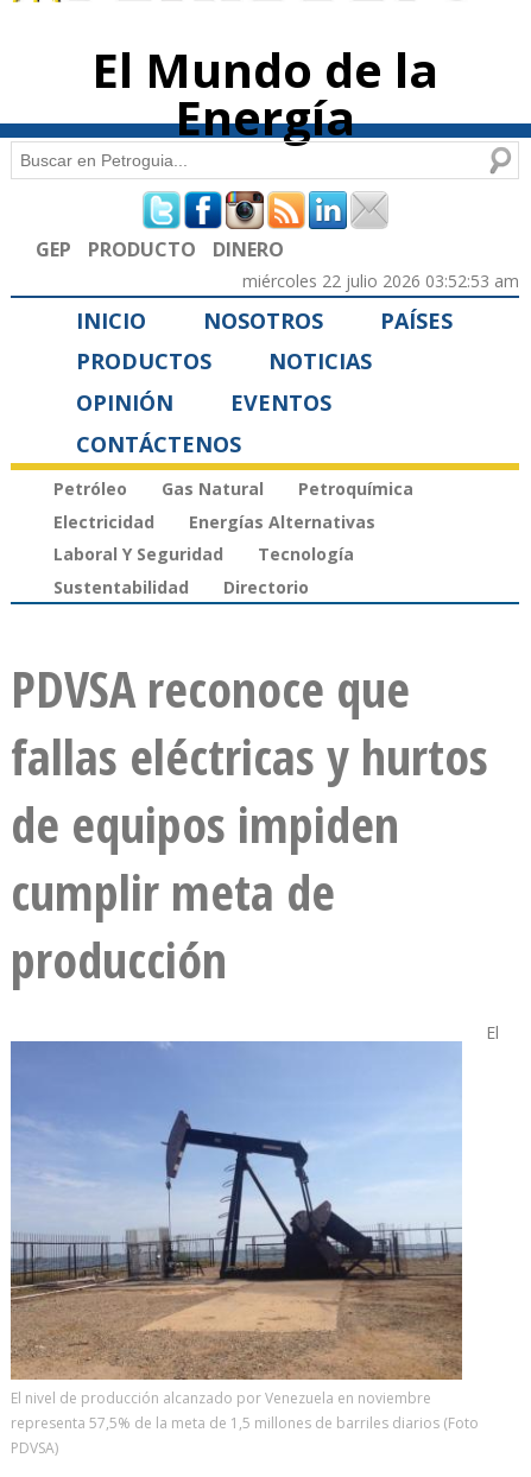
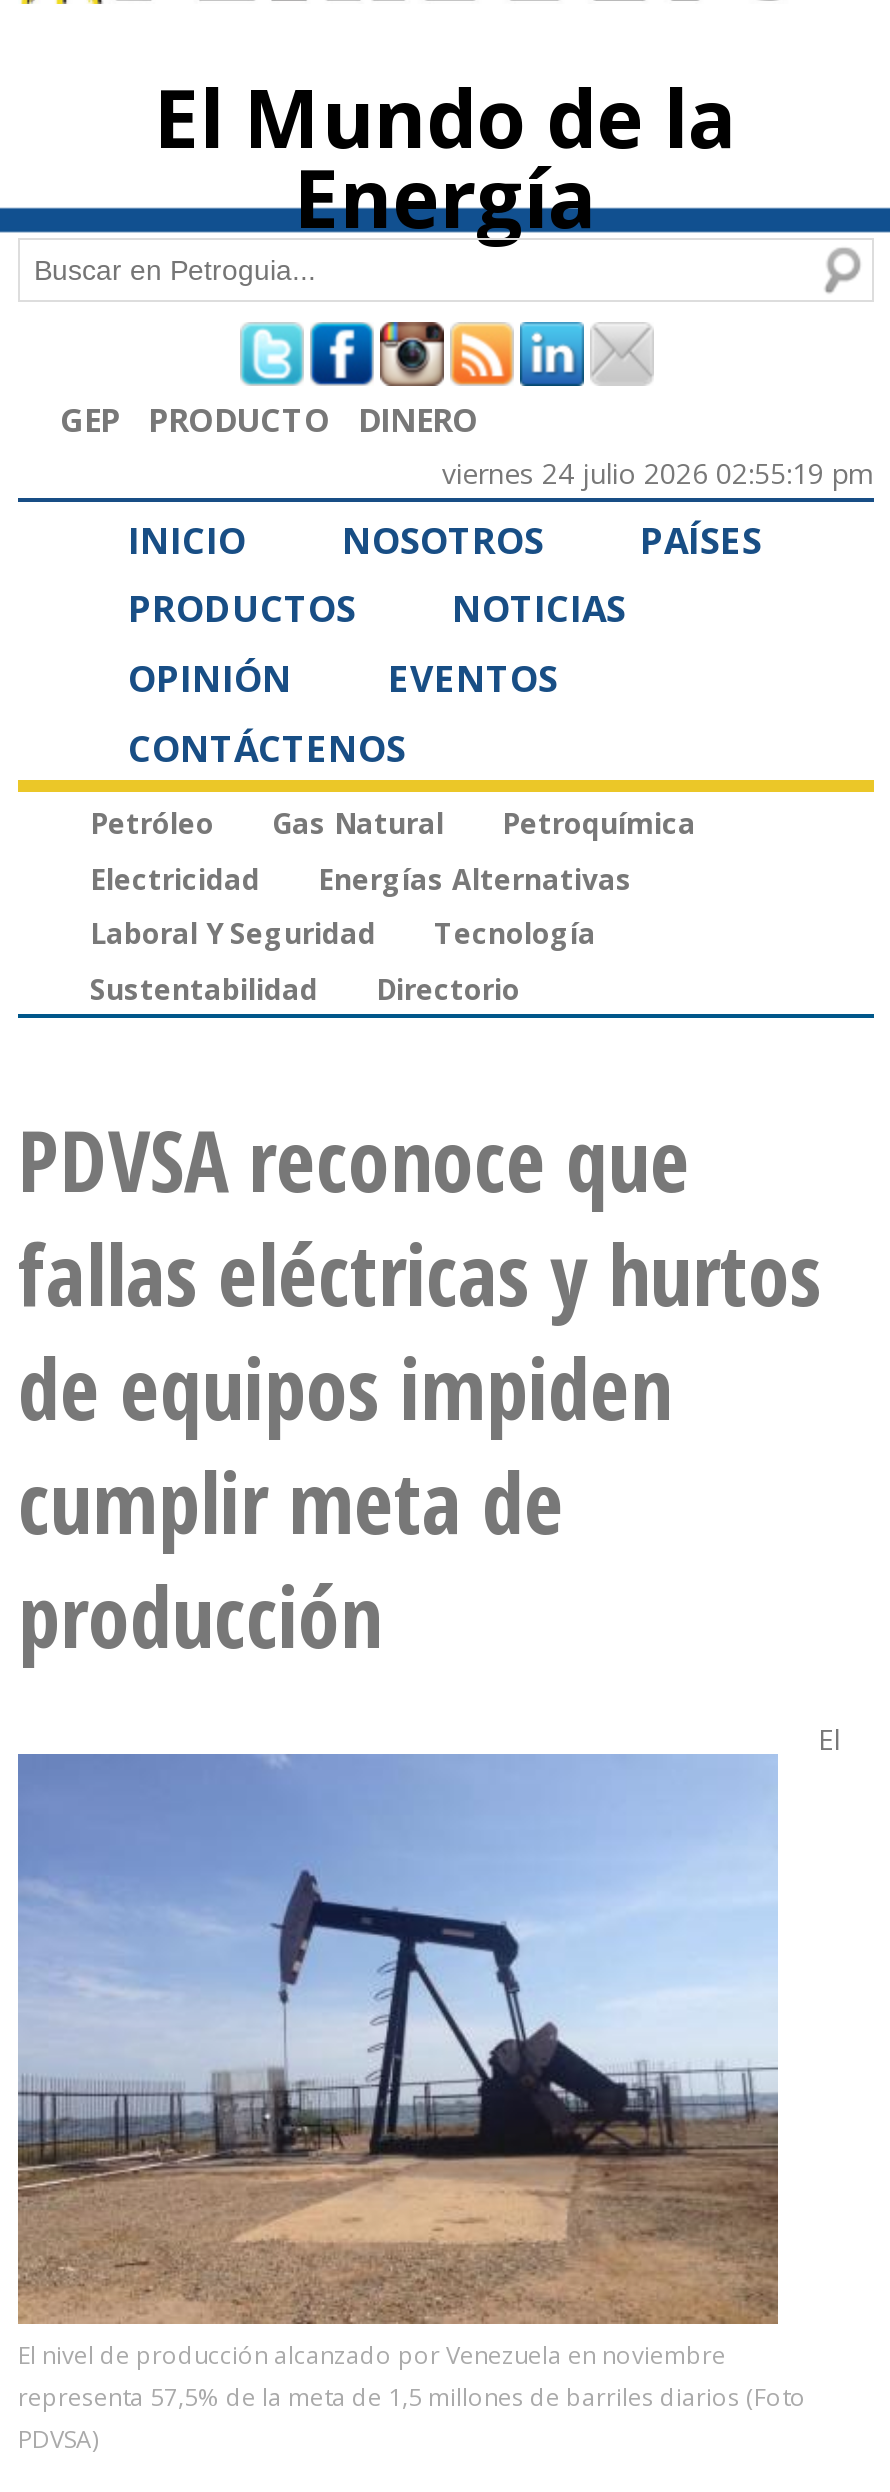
- miércoles 22 julio 2026 03:52:53 am
+ viernes 24 julio 2026 02:55:19 pm
